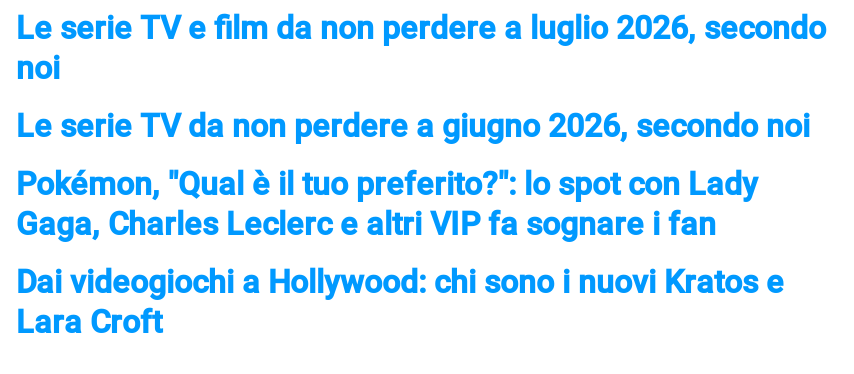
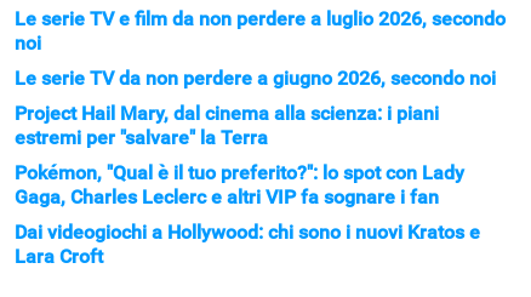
+ Project Hail Mary, dal cinema alla scienza: i piani
+ estremi per "salvare" la Terra
